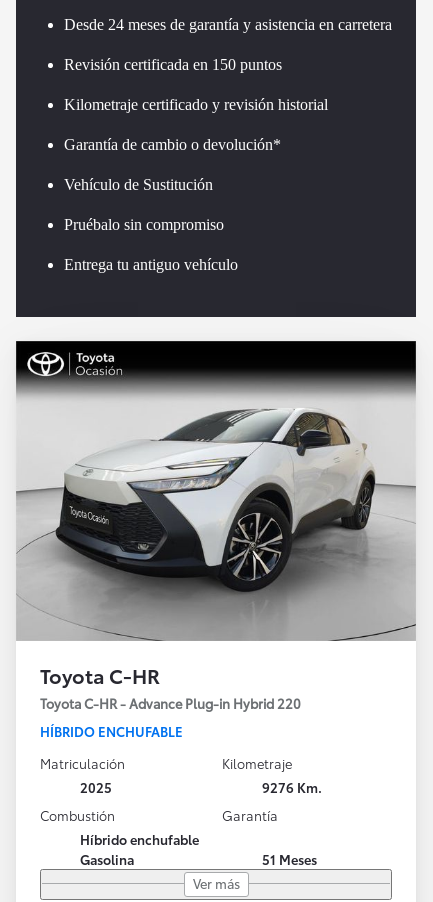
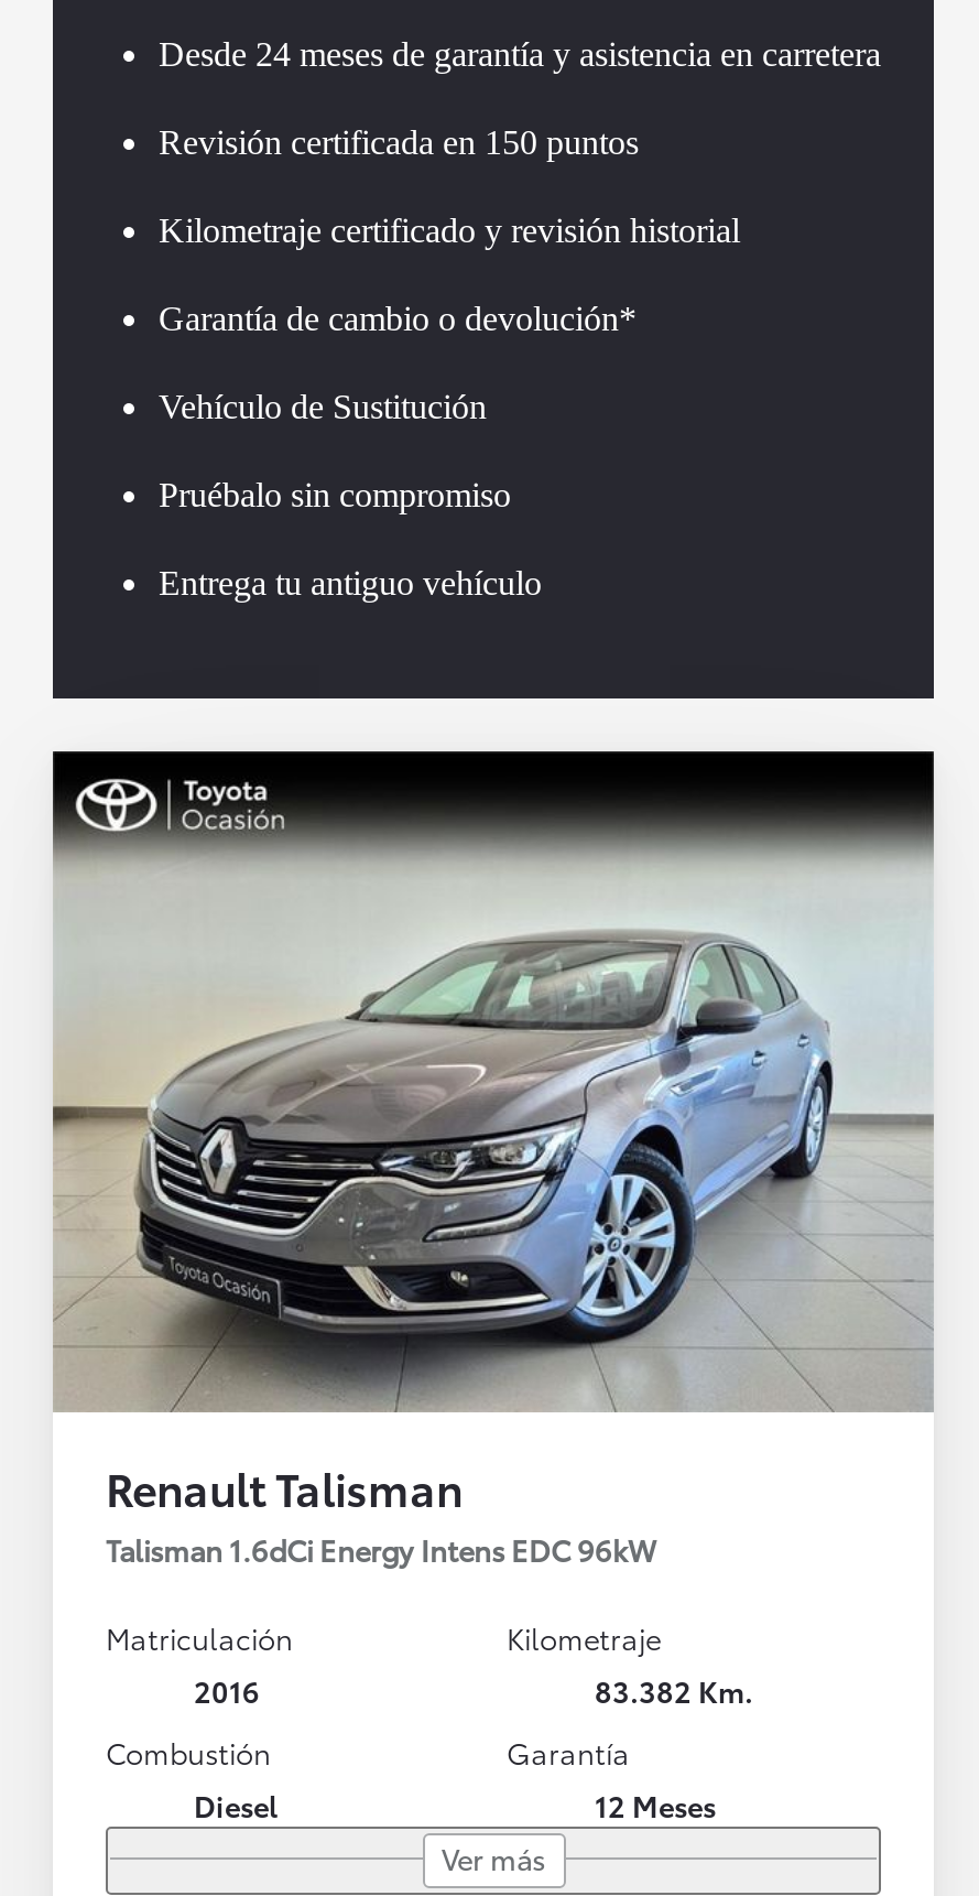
- [image]
- Toyota C-HR
- Toyota C-HR - Advance Plug-in Hybrid 220
- HÍBRIDO ENCHUFABLE
+ [image]
+ Renault Talisman
+ Talisman 1.6dCi Energy Intens EDC 96kW

- 2025
+ 2016

- 9276 Km.
+ 83.382 Km.

- Híbrido enchufable
- Gasolina
+ Diesel

- 51 Meses
+ 12 Meses
